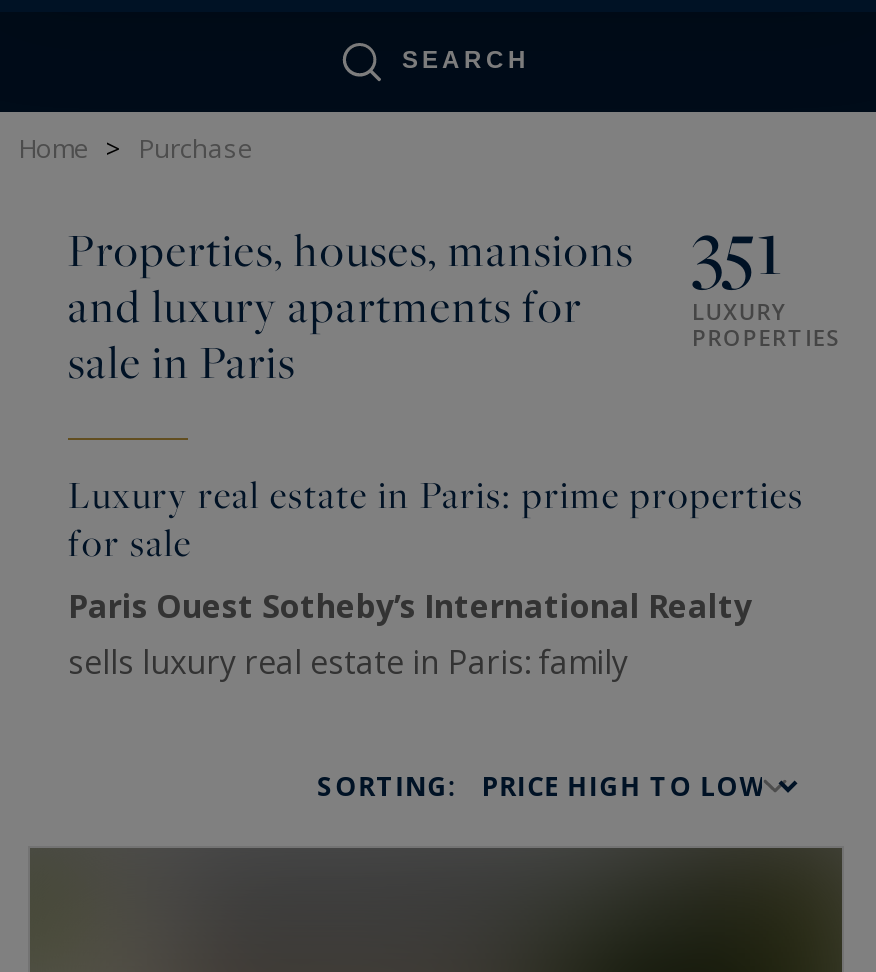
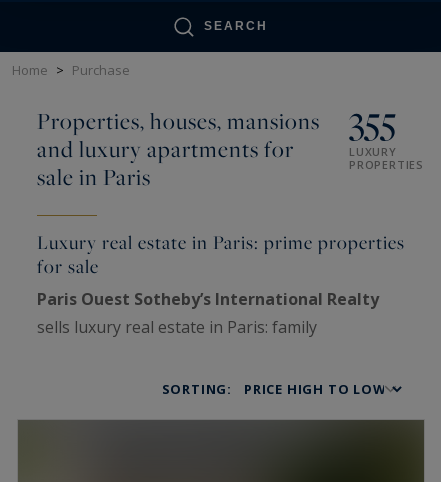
- Properties, houses, mansions 351
+ Properties, houses, mansions 355
